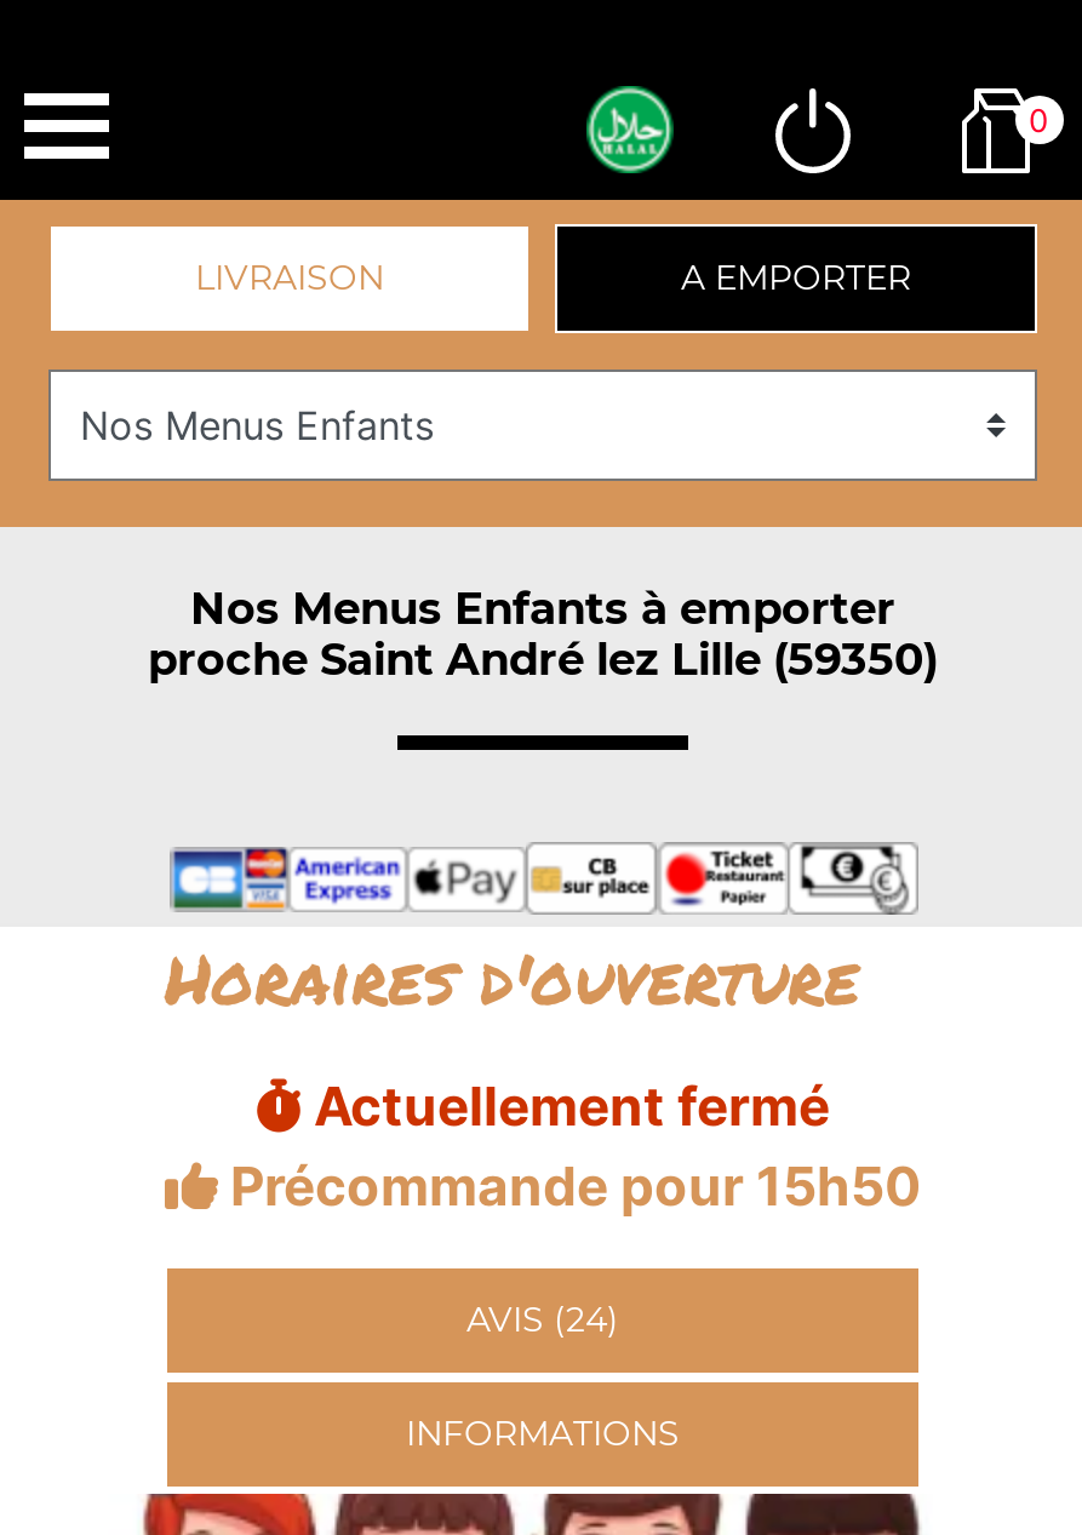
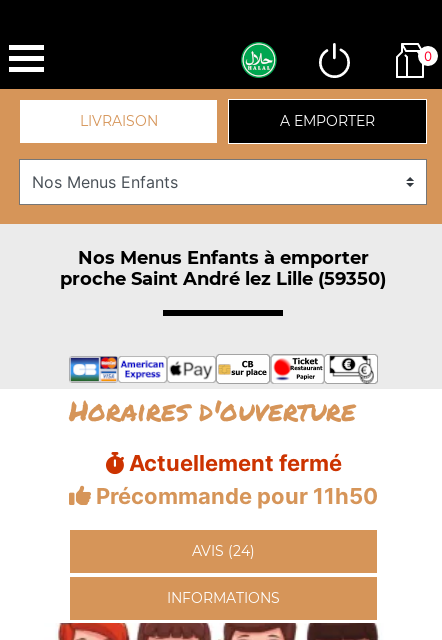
- Précommande pour 15h50
+ Précommande pour 11h50
